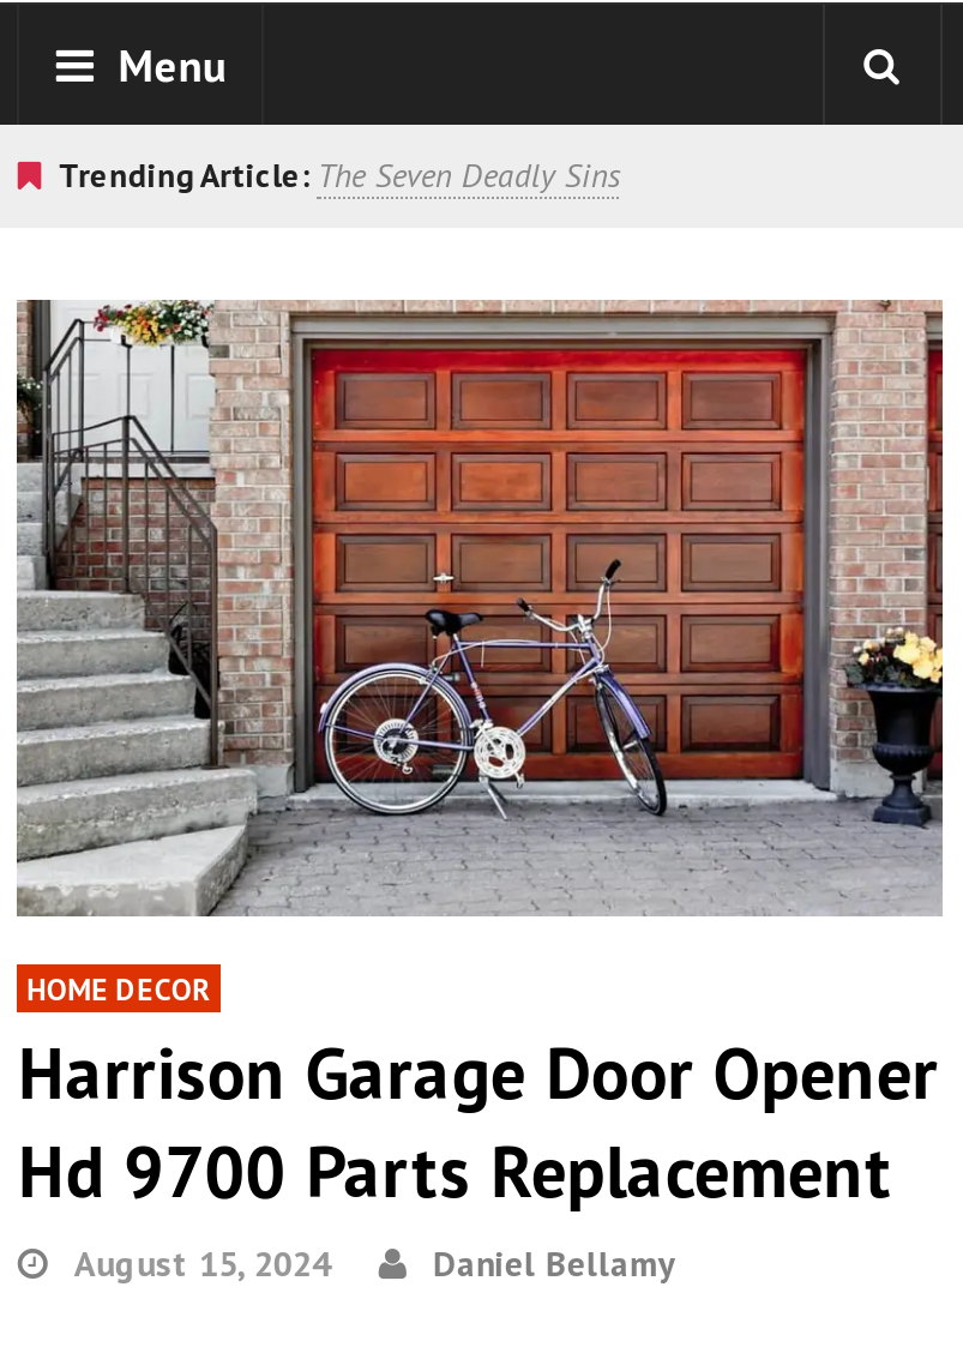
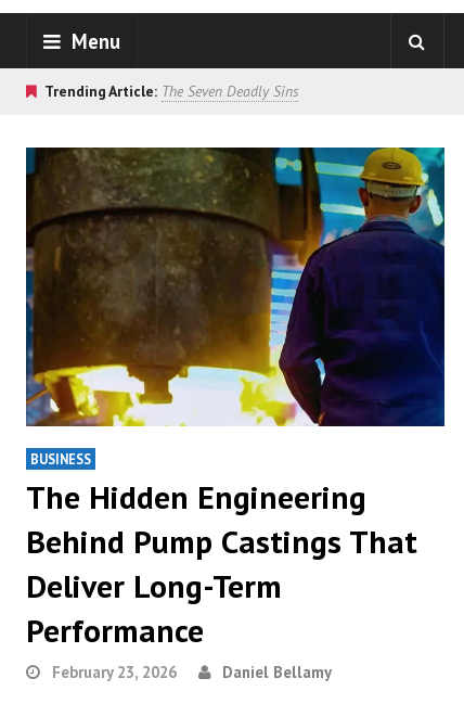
- [image]
- HOME DECOR
- Harrison Garage Door Opener
- Hd 9700 Parts Replacement
- August 15, 2024
+ [image]
+ BUSINESS
+ The Hidden Engineering
+ Behind Pump Castings That
+ Deliver Long-Term
+ Performance
+ February 23, 2026
